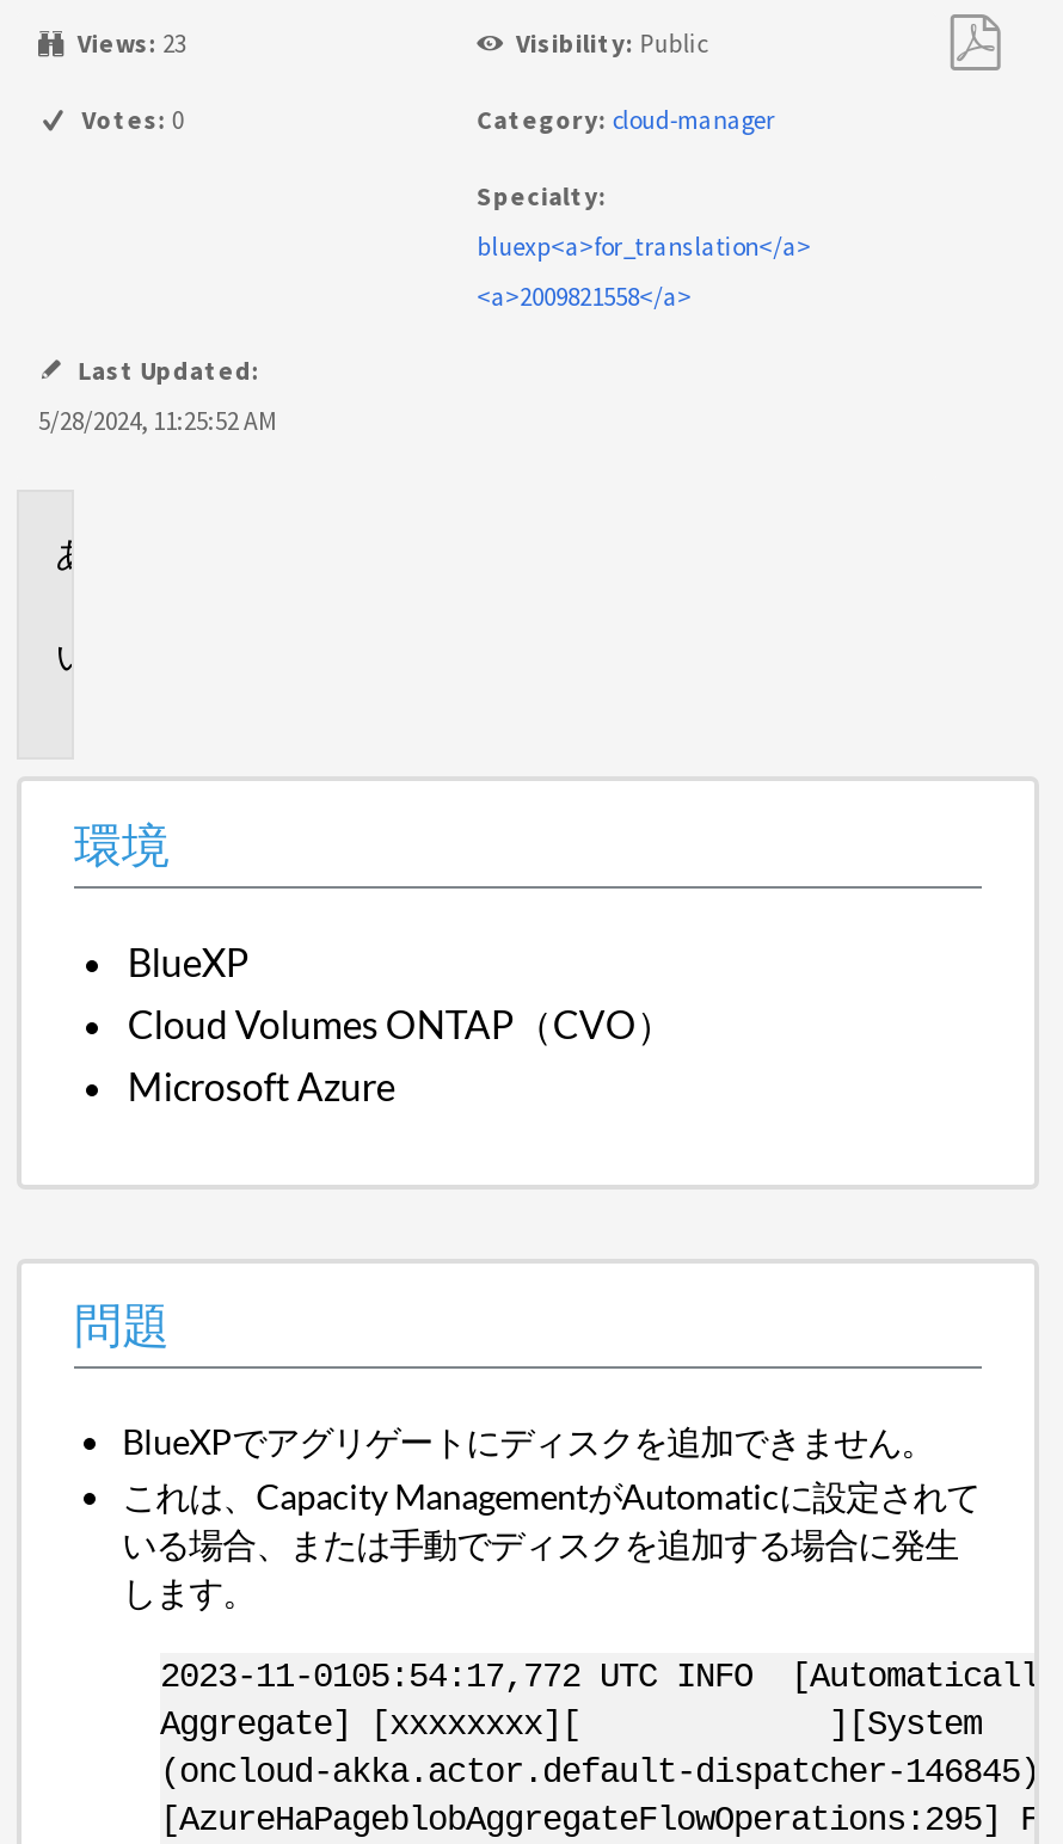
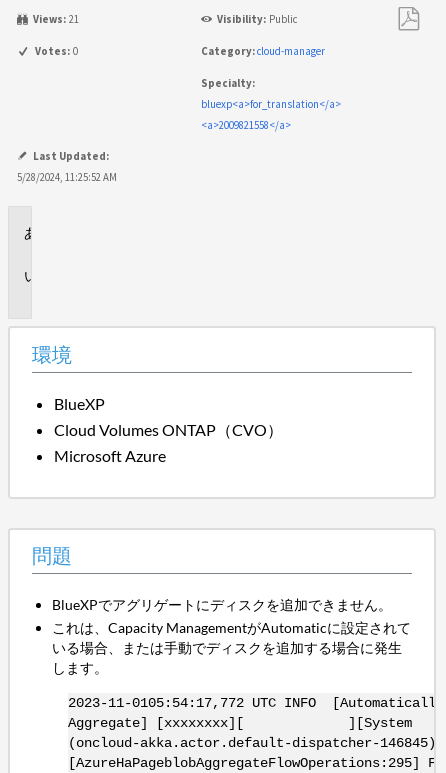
- Views: 23
+ Views: 21
